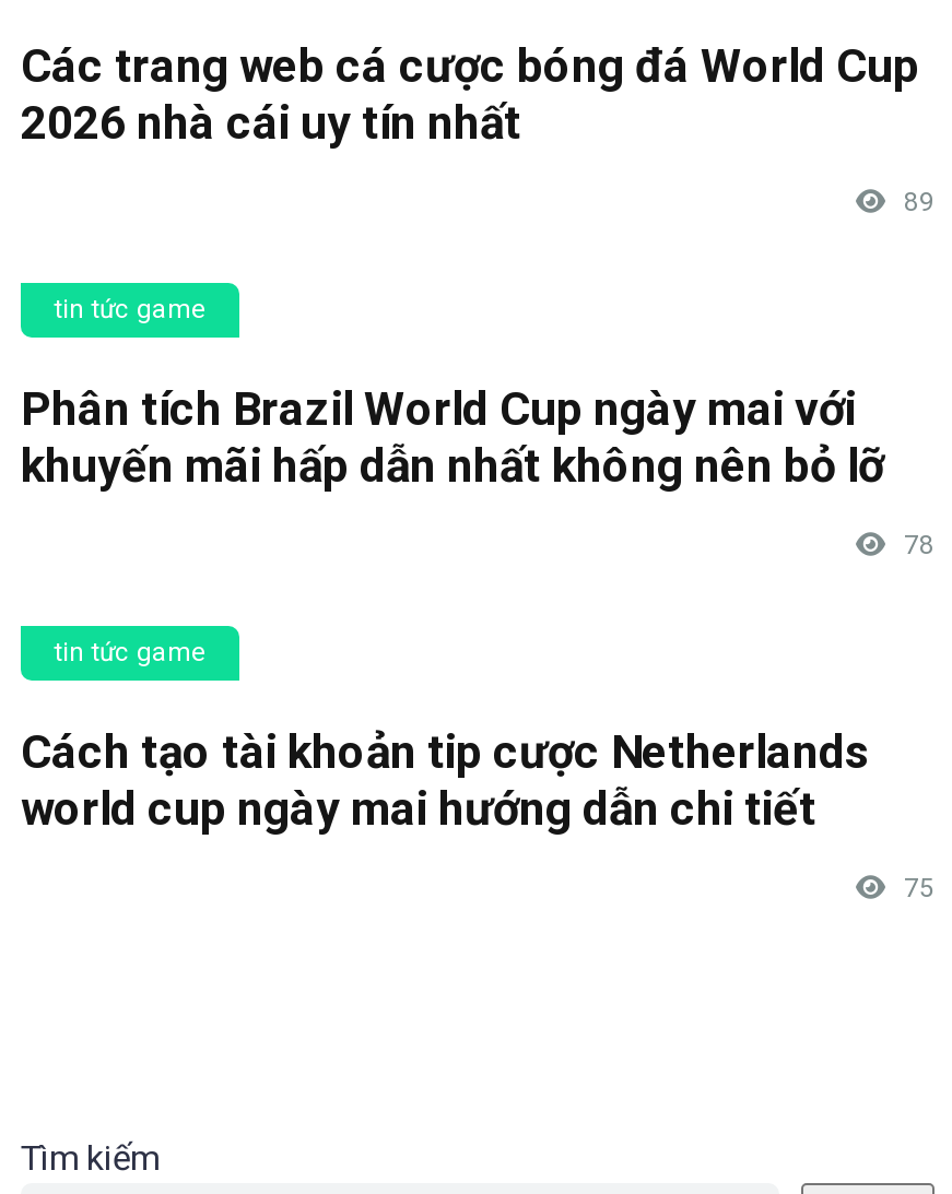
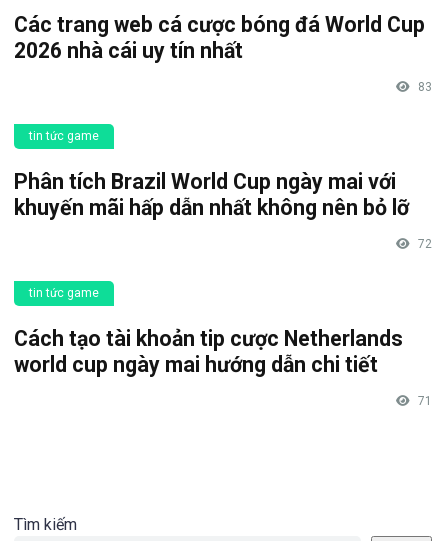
- 89
+ 83

- 78
+ 72

- 75
+ 71
